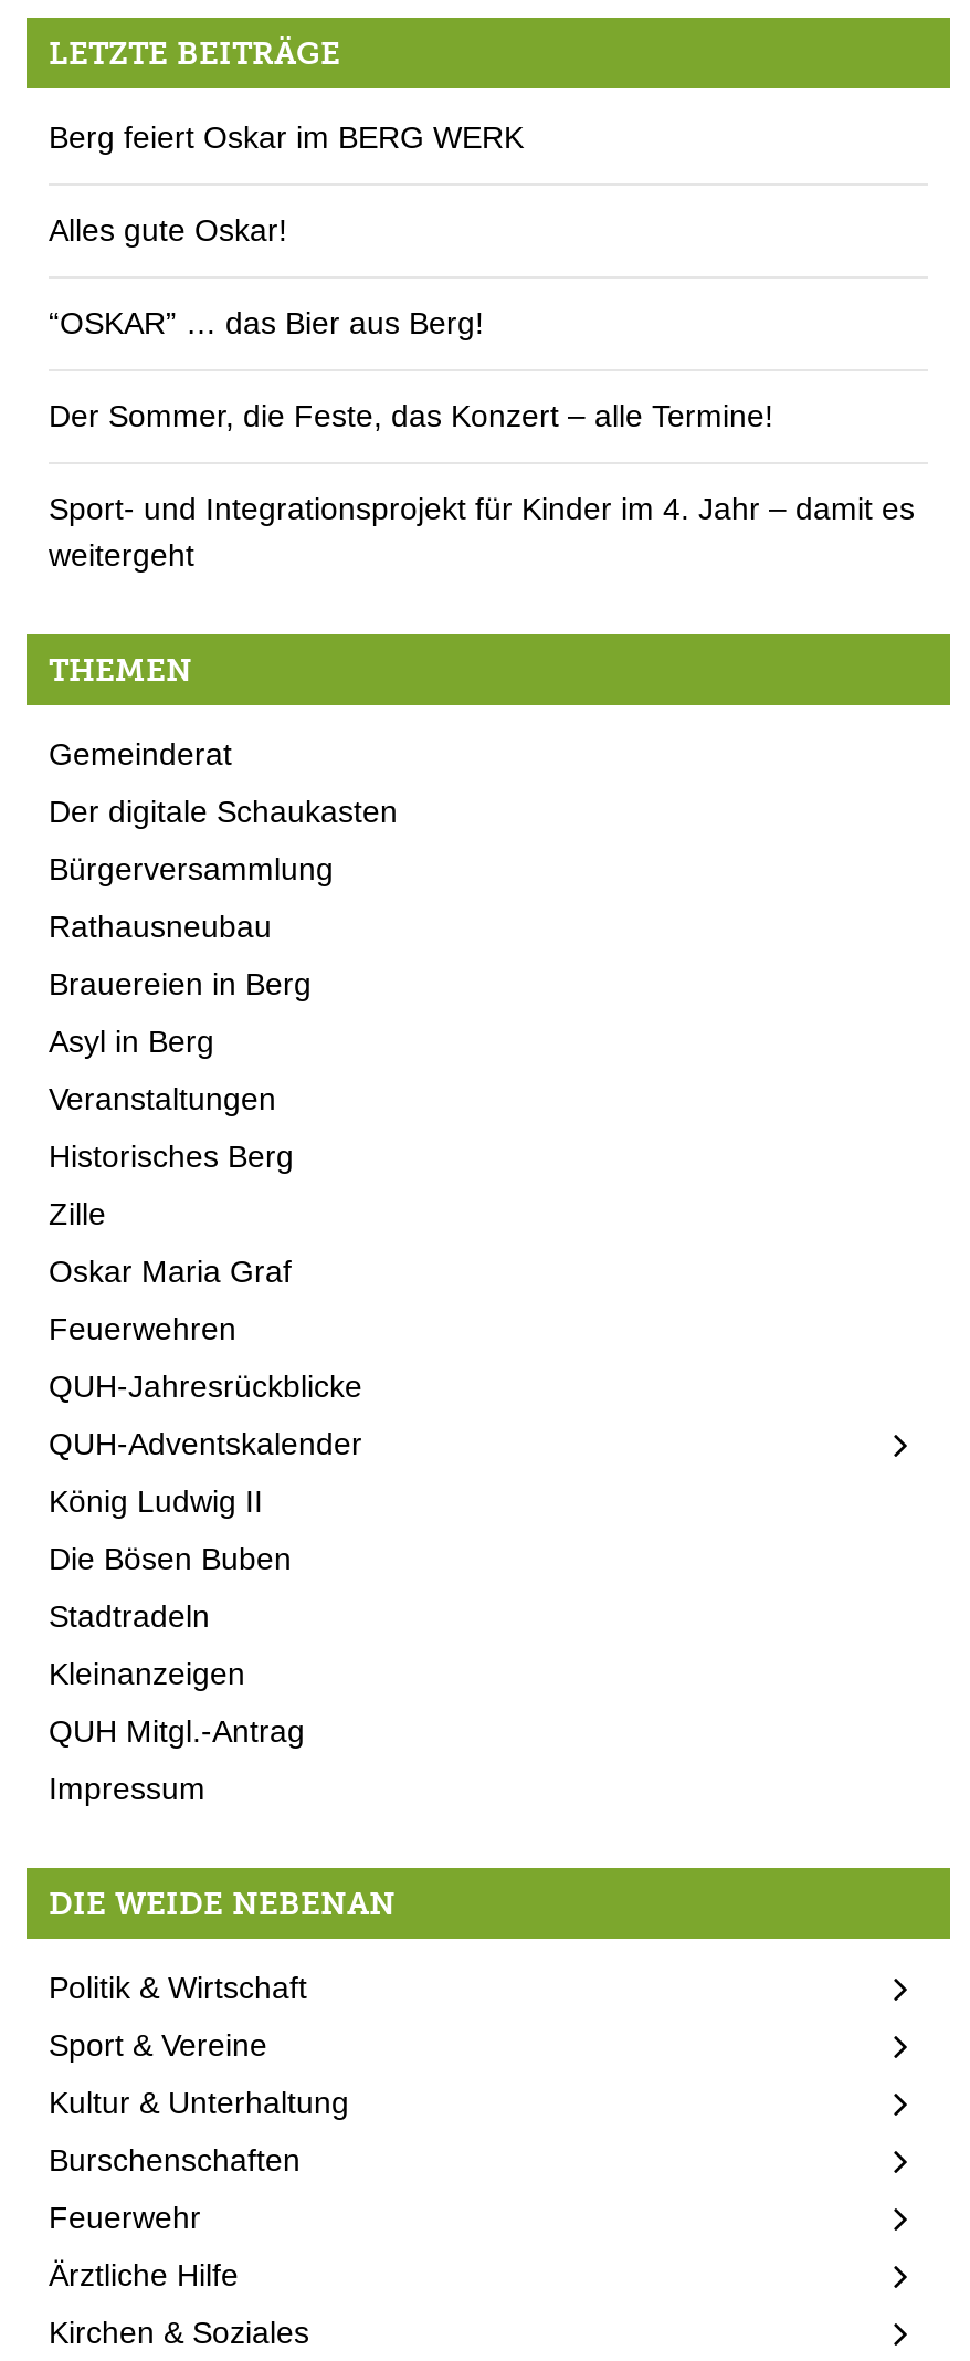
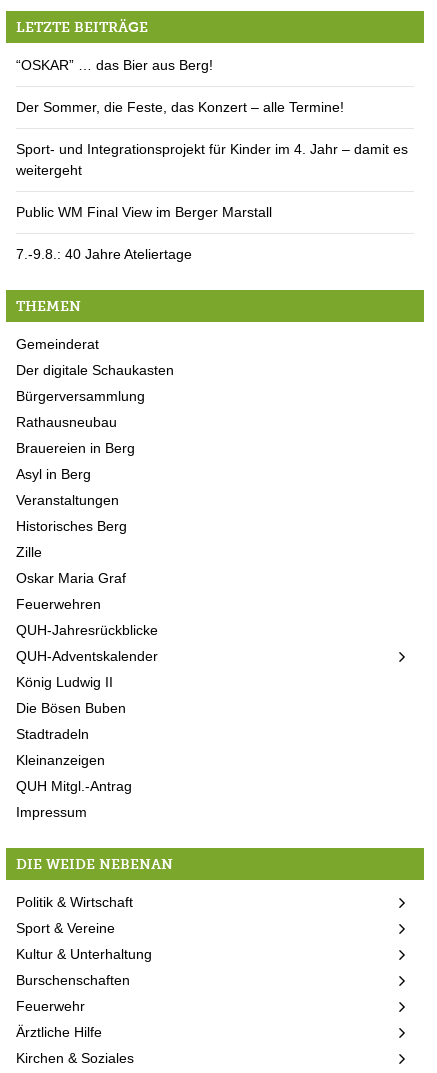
- Berg feiert Oskar im BERG WERK
- Alles gute Oskar!

moved up: “OSKAR” … das Bier aus Berg! | Der Sommer, die Feste, das Konzert – alle Termine! | Sport- und Integrationsprojekt für Kinder im 4. Jahr – damit es | weitergeht

+ Public WM Final View im Berger Marstall
+ 7.-9.8.: 40 Jahre Ateliertage
